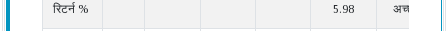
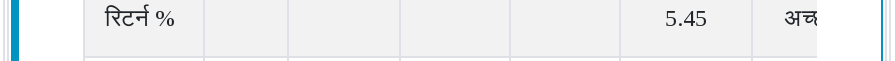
- 5.98
+ 5.45
